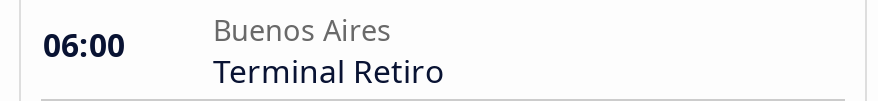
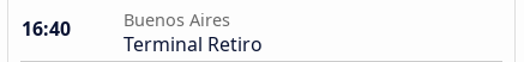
- 06:00
+ 16:40
